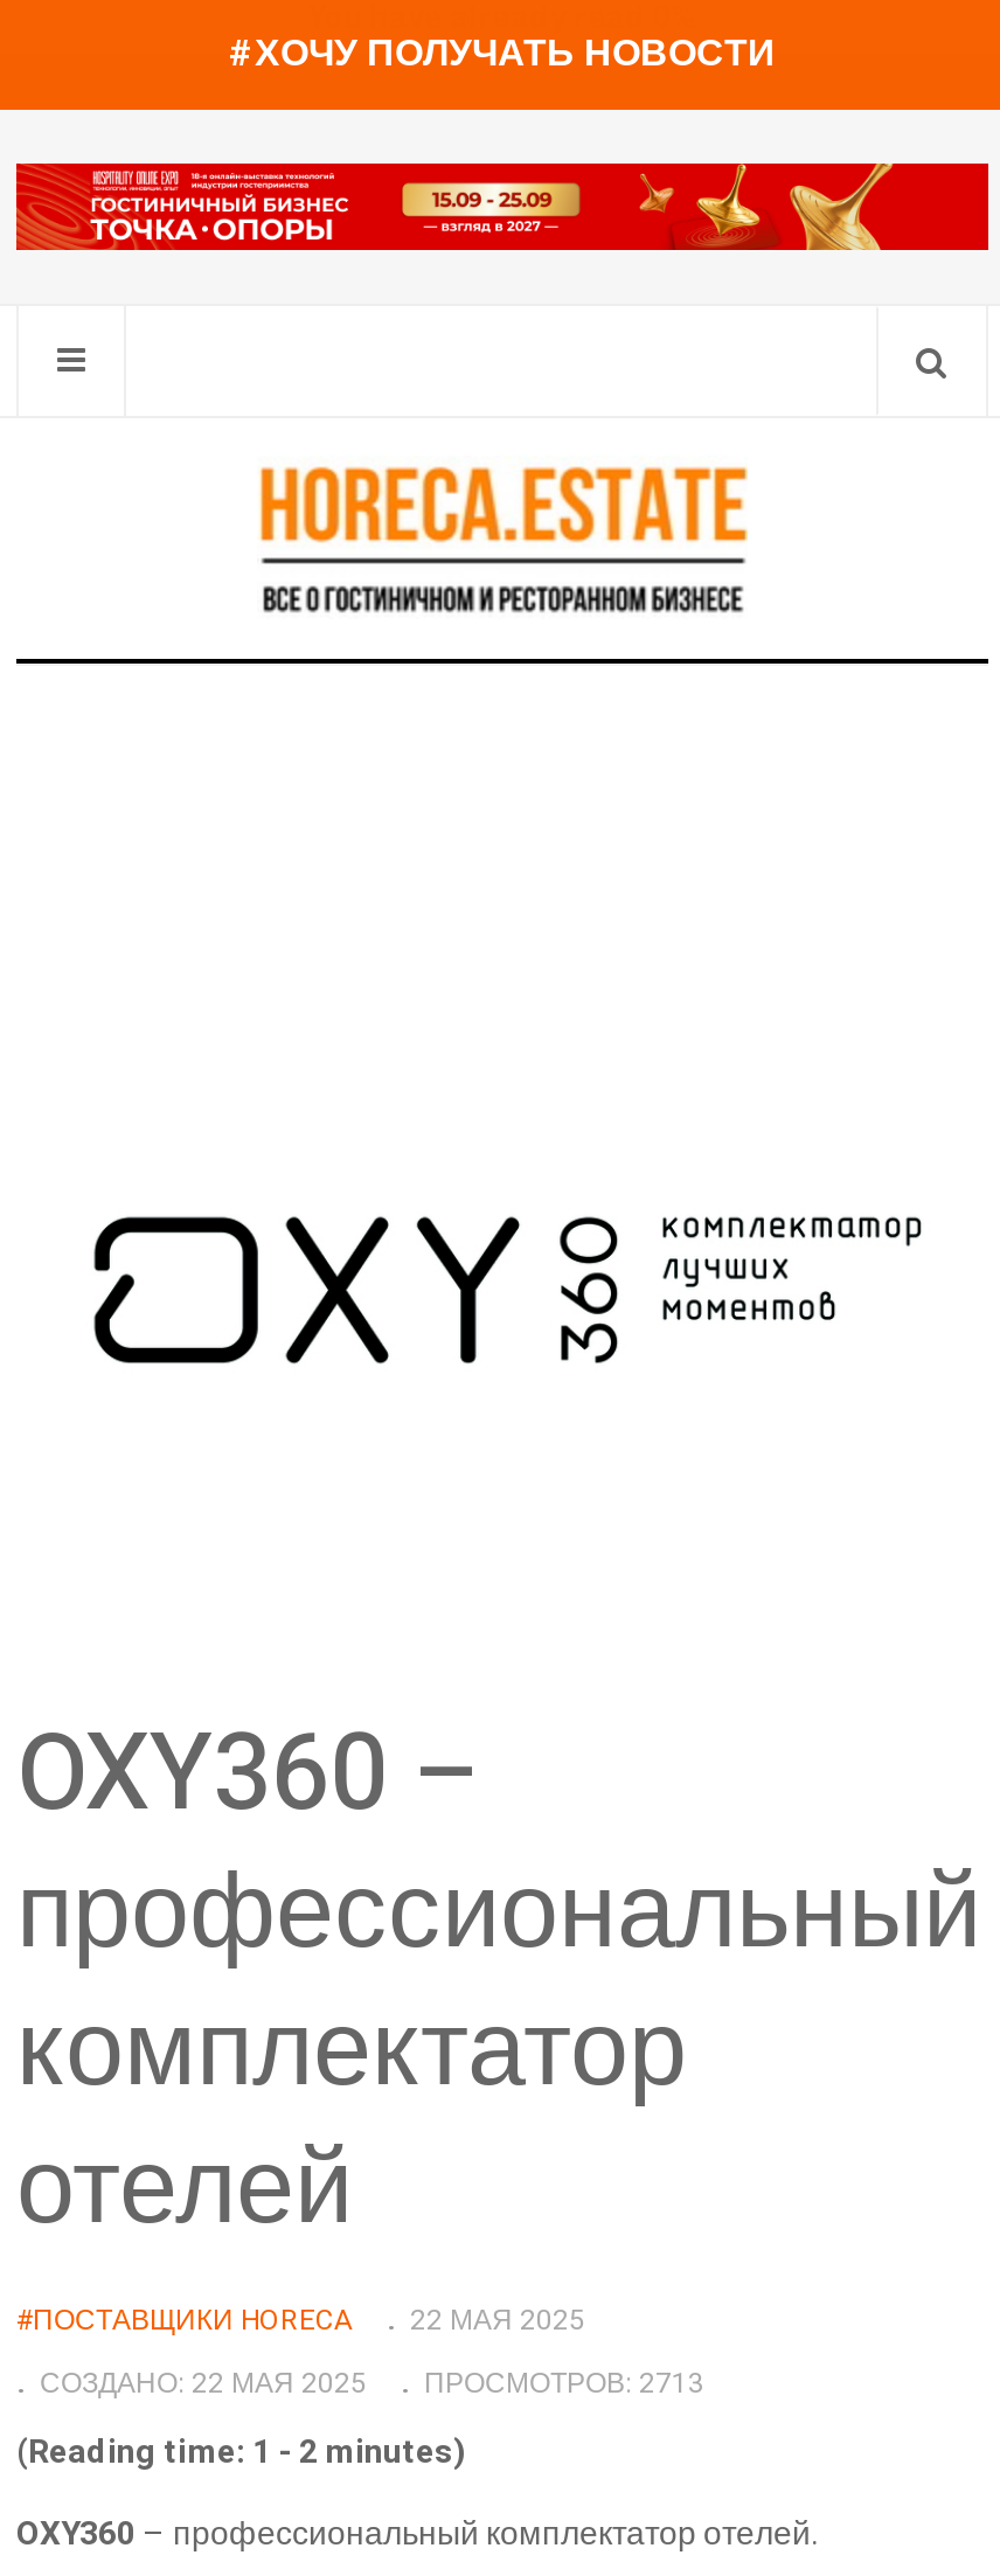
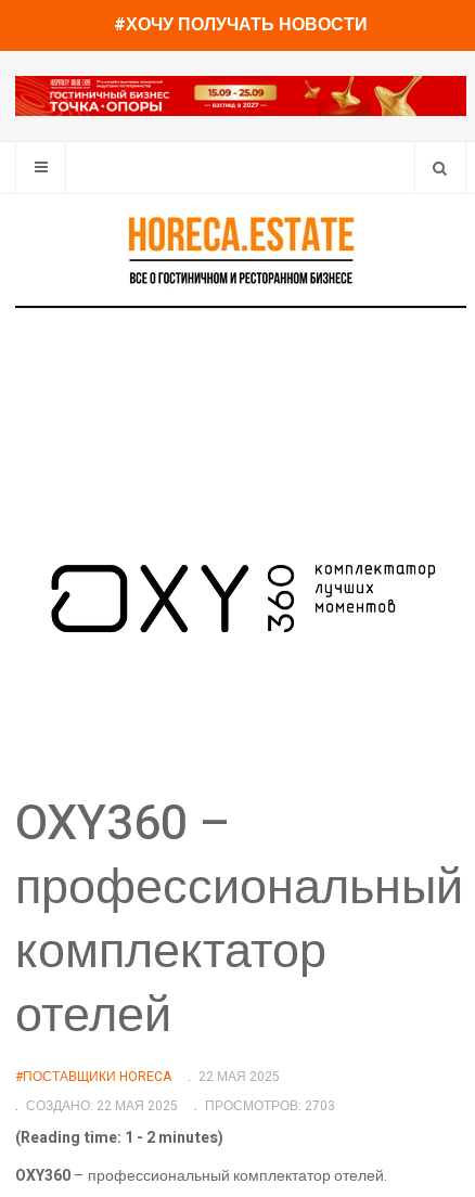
- СОЗДАНО: 22 МАЯ 2025 ПРОСМОТРОВ: 2713
+ СОЗДАНО: 22 МАЯ 2025 ПРОСМОТРОВ: 2703
